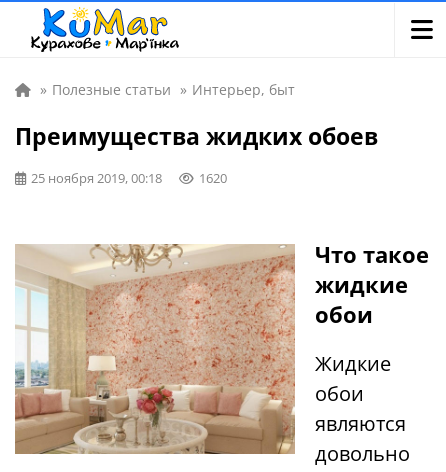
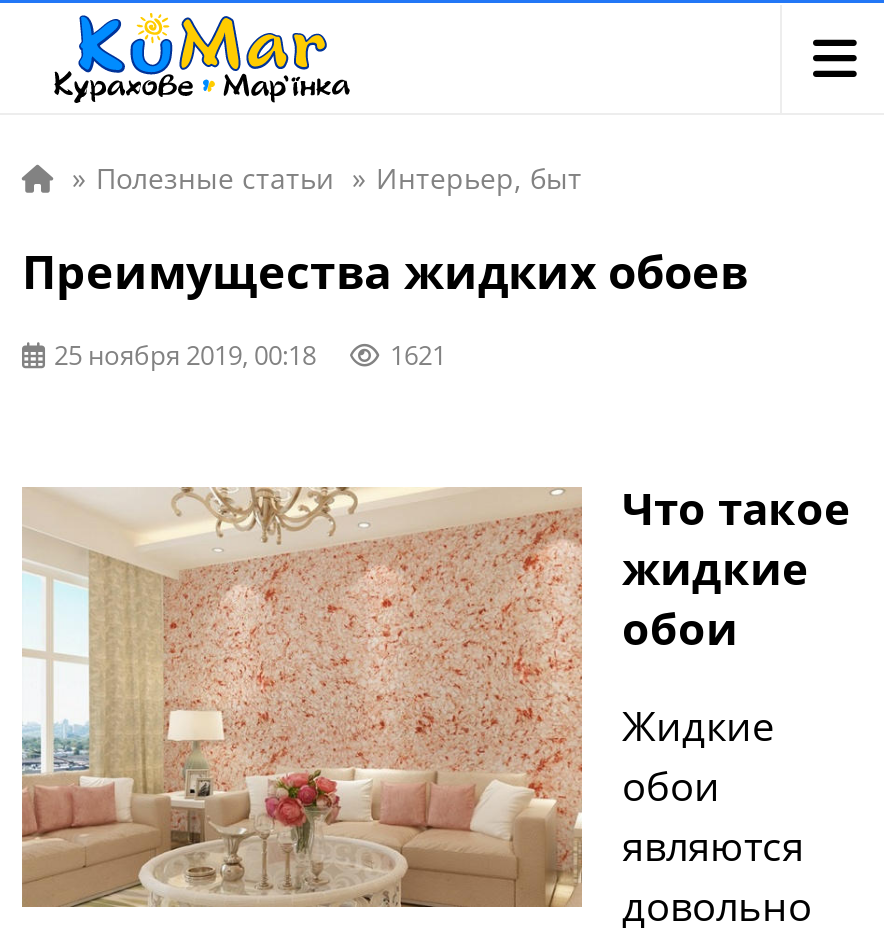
- 1620
+ 1621
